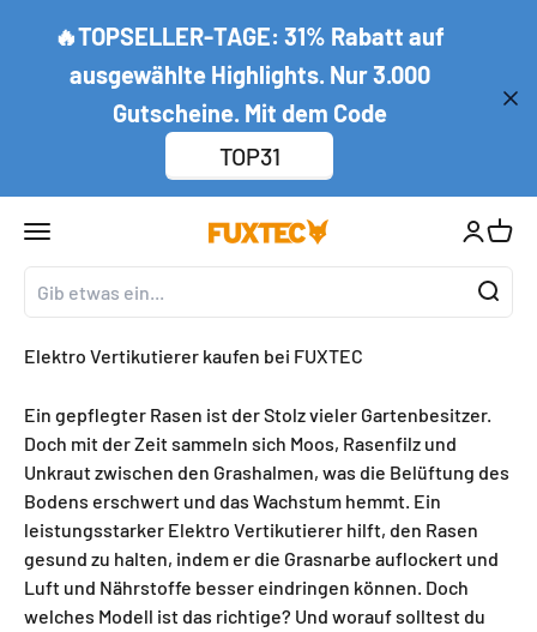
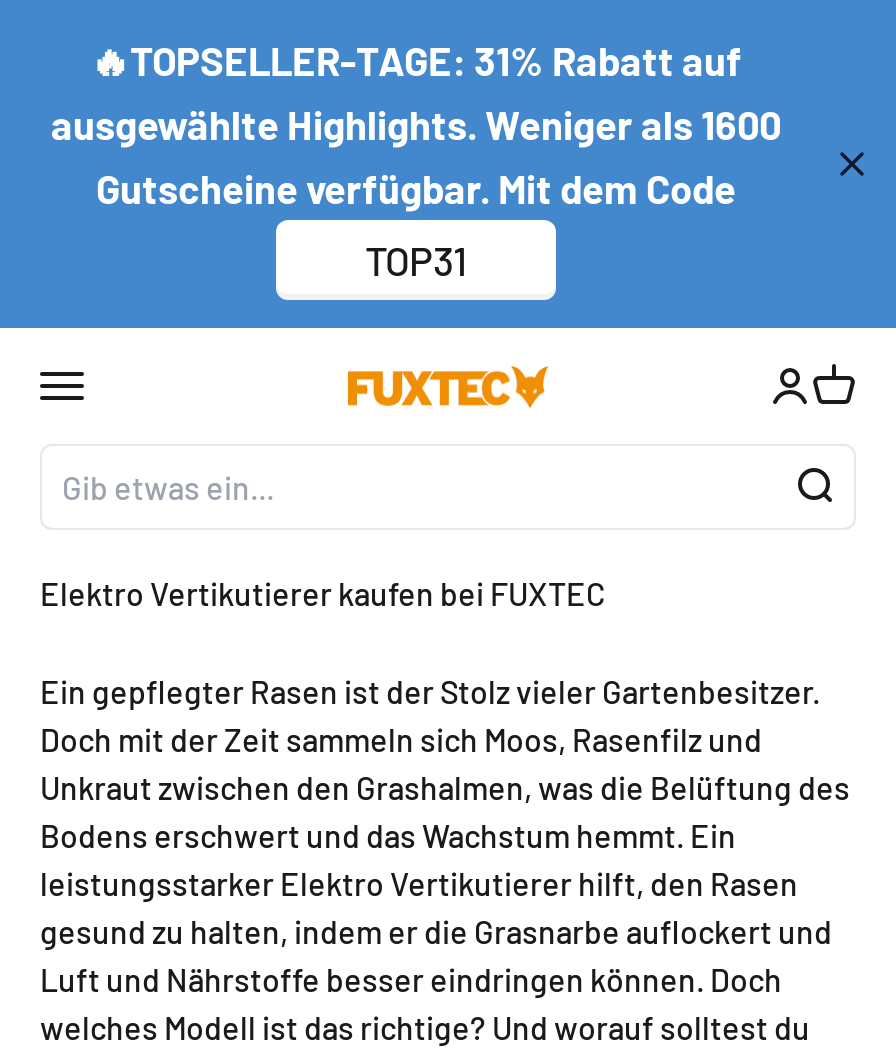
- ausgewählte Highlights. Nur 3.000
- Gutscheine. Mit dem Code
+ ausgewählte Highlights. Weniger als 1600
+ Gutscheine verfügbar. Mit dem Code
